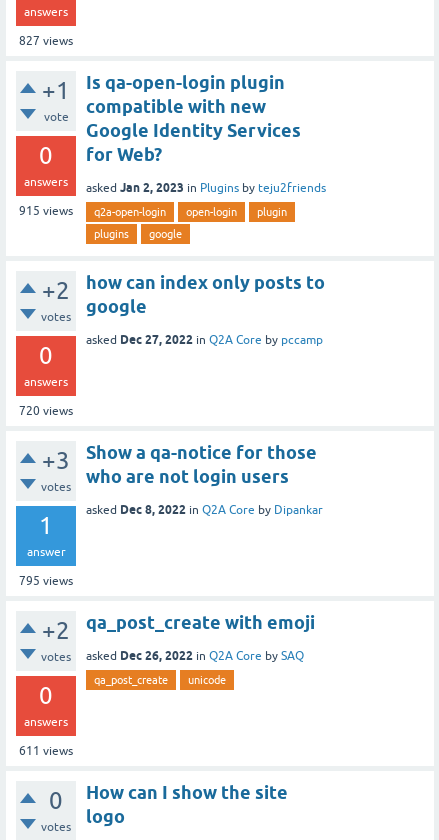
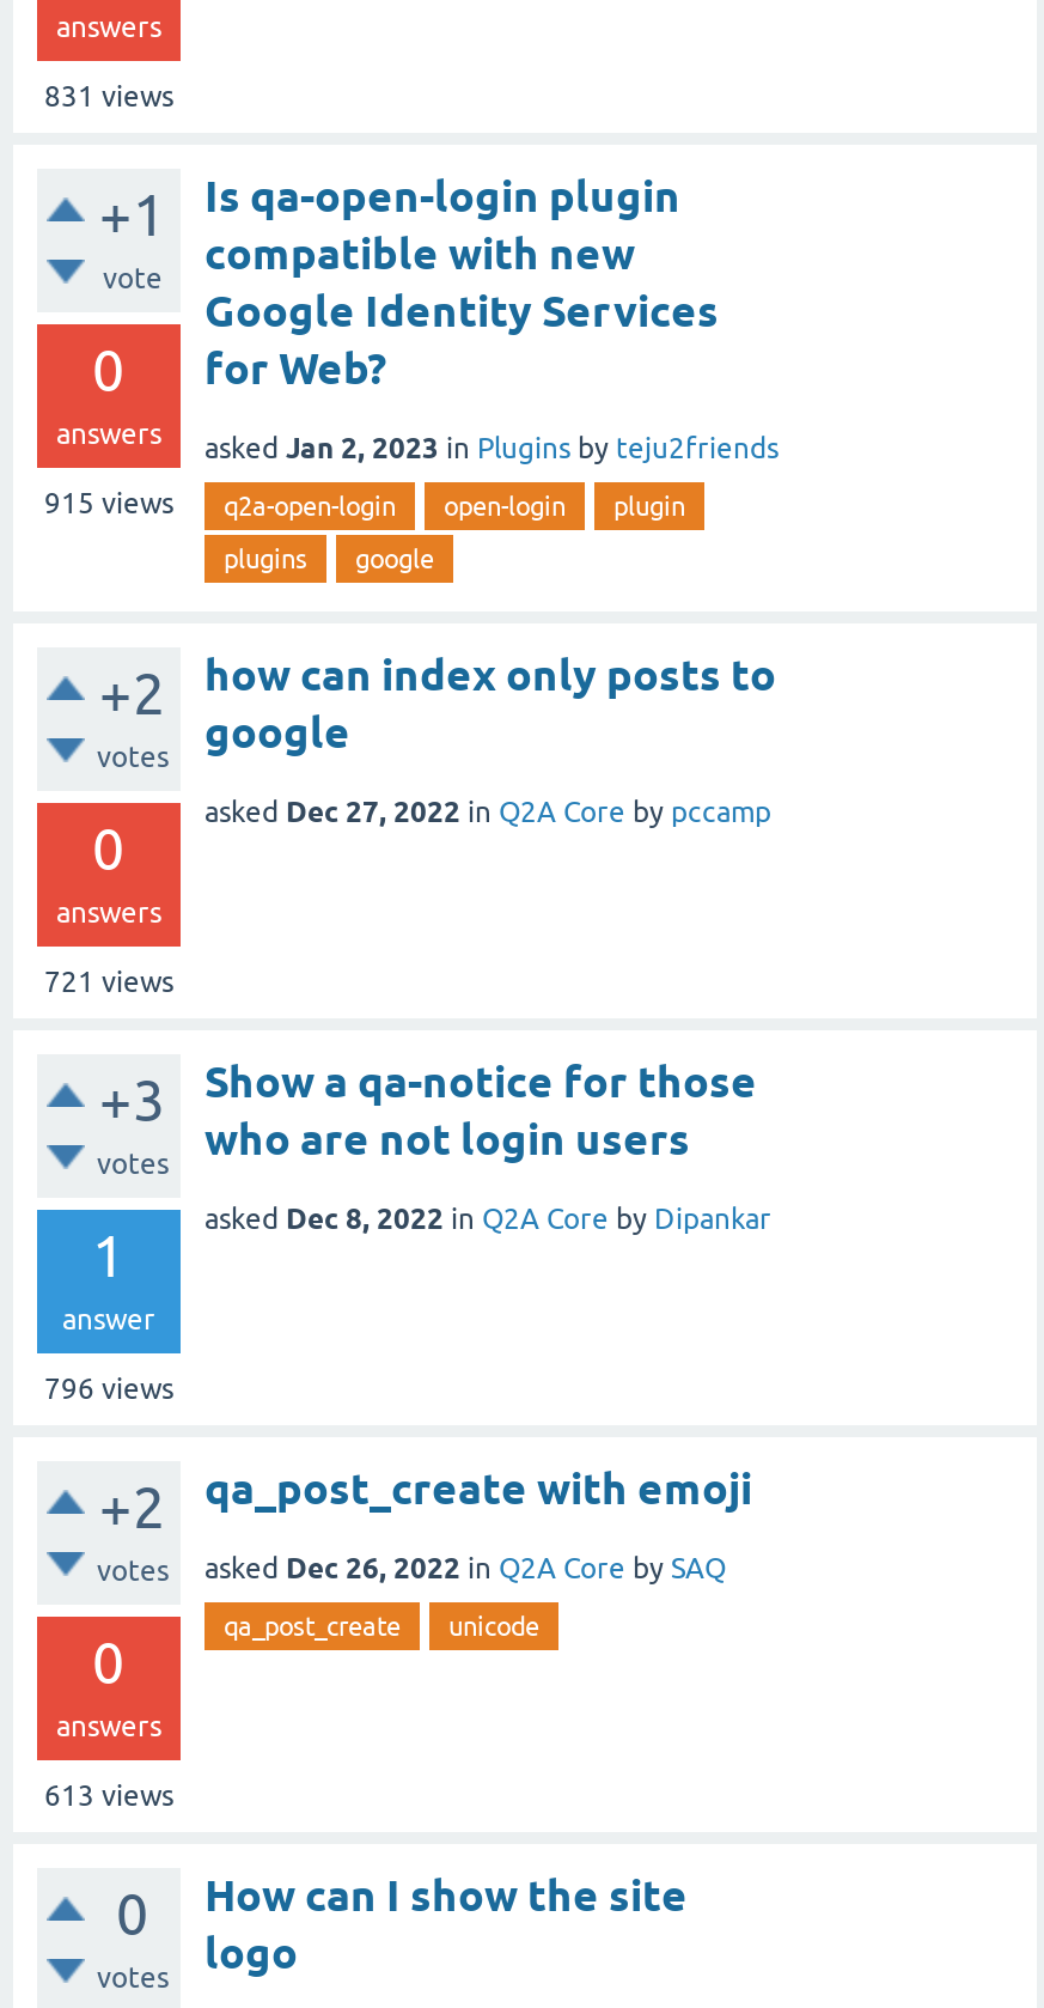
- 827 views
+ 831 views

- 720 views
+ 721 views

- 795 views
+ 796 views

- 611 views
+ 613 views
